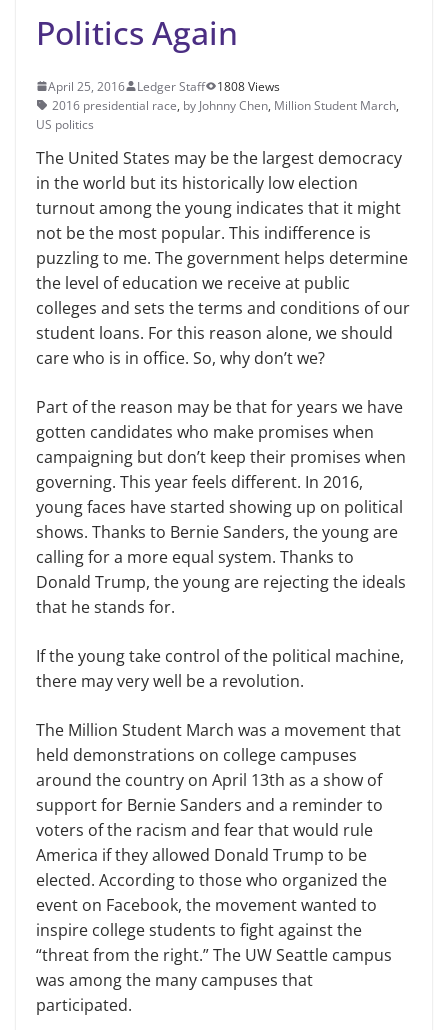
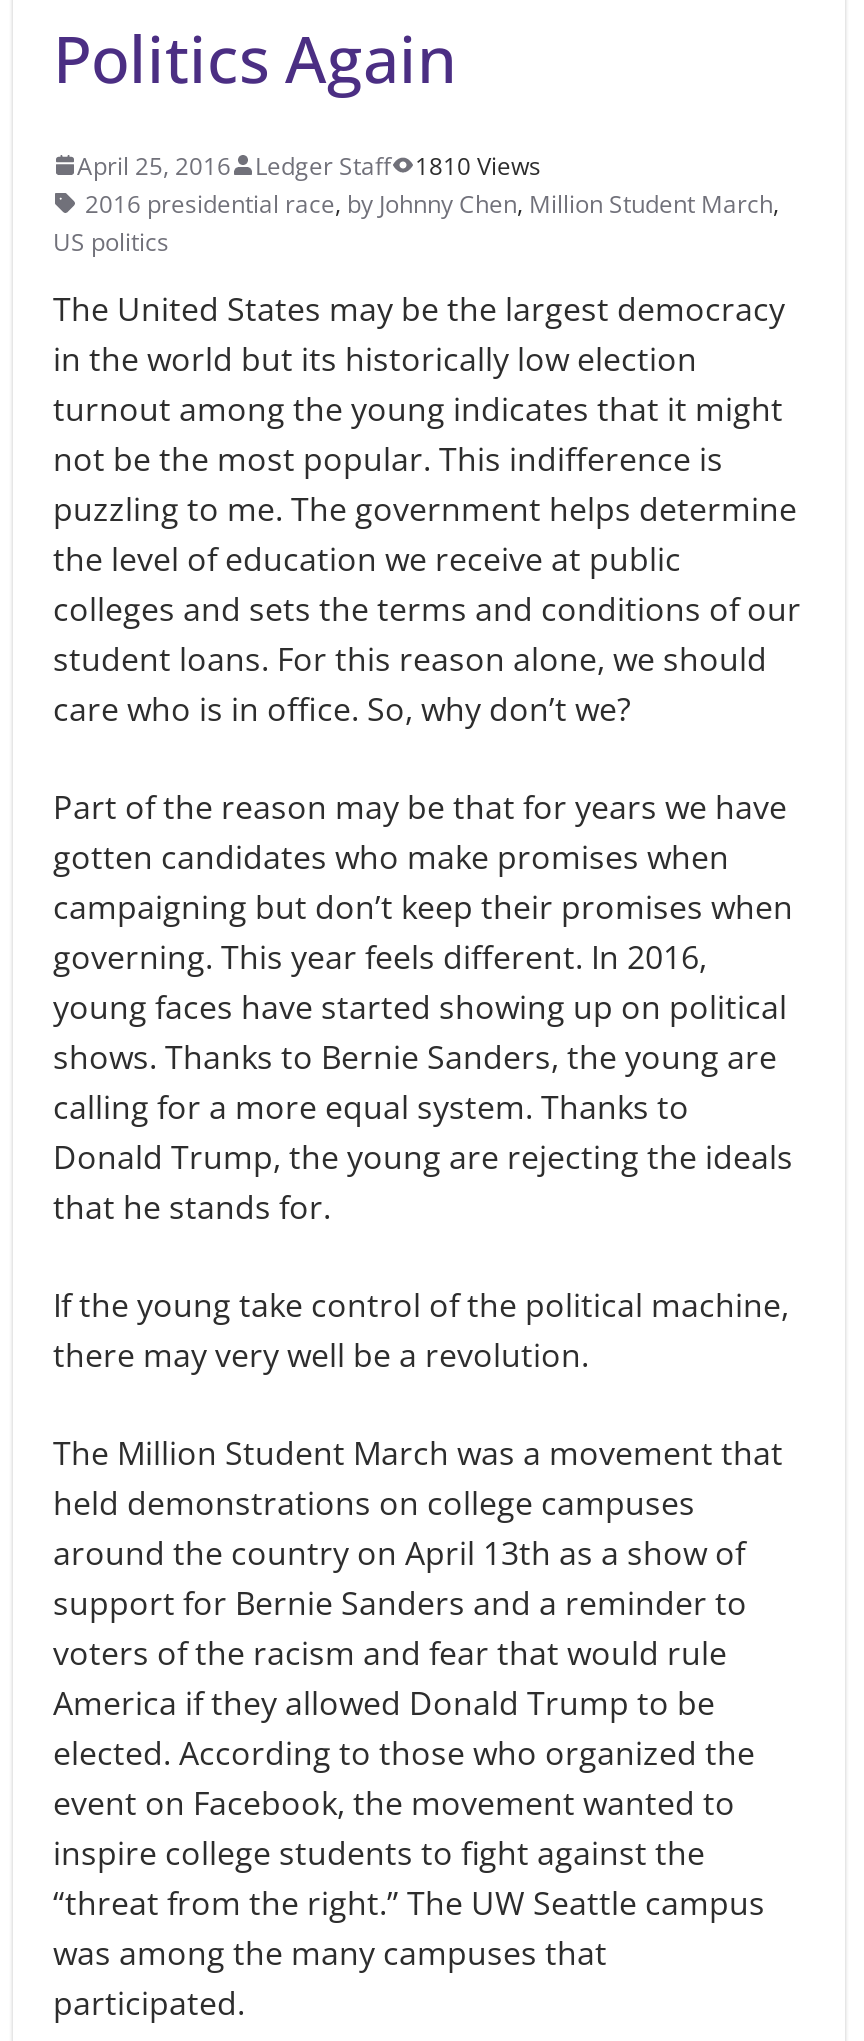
- April 25, 2016 Ledger Staff 1808 Views
+ April 25, 2016 Ledger Staff 1810 Views
